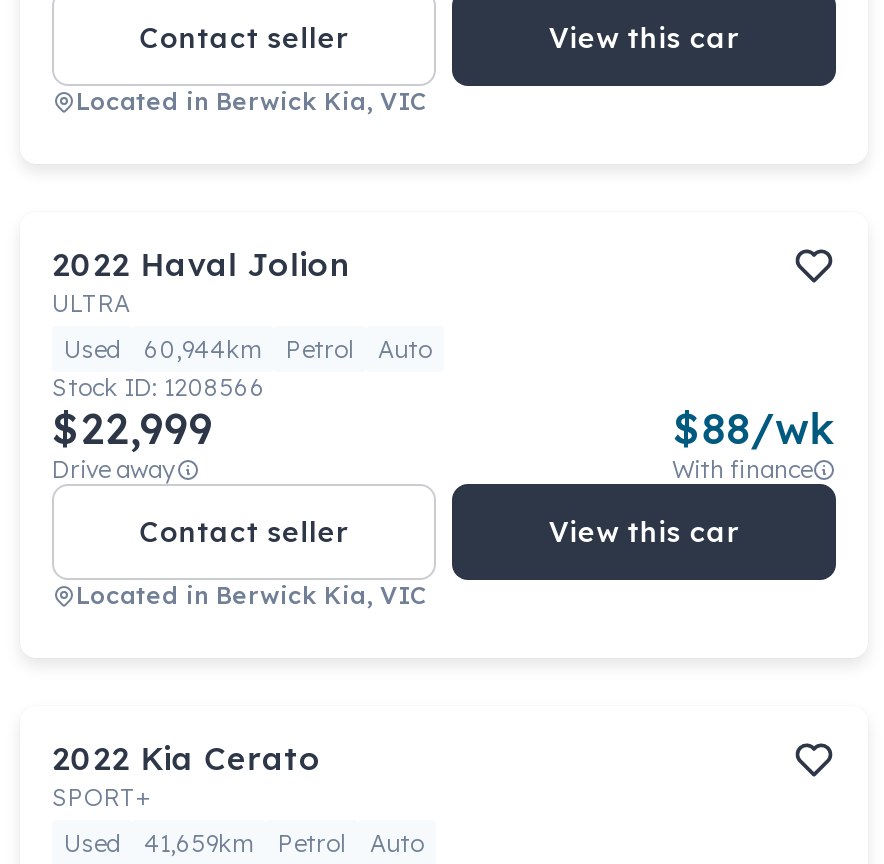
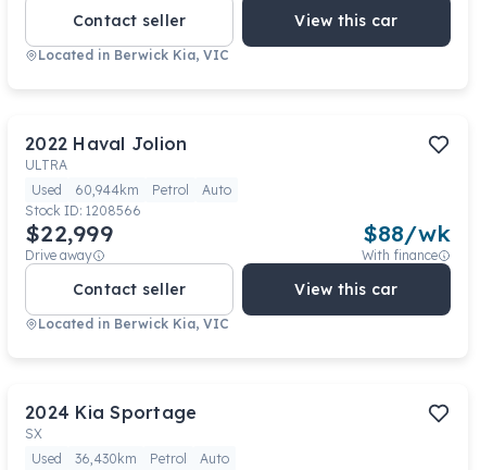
- 2022 Kia Cerato
- SPORT+
+ 2024 Kia Sportage
+ SX

- Used 41,659km Petrol Auto
+ Used 36,430km Petrol Auto
